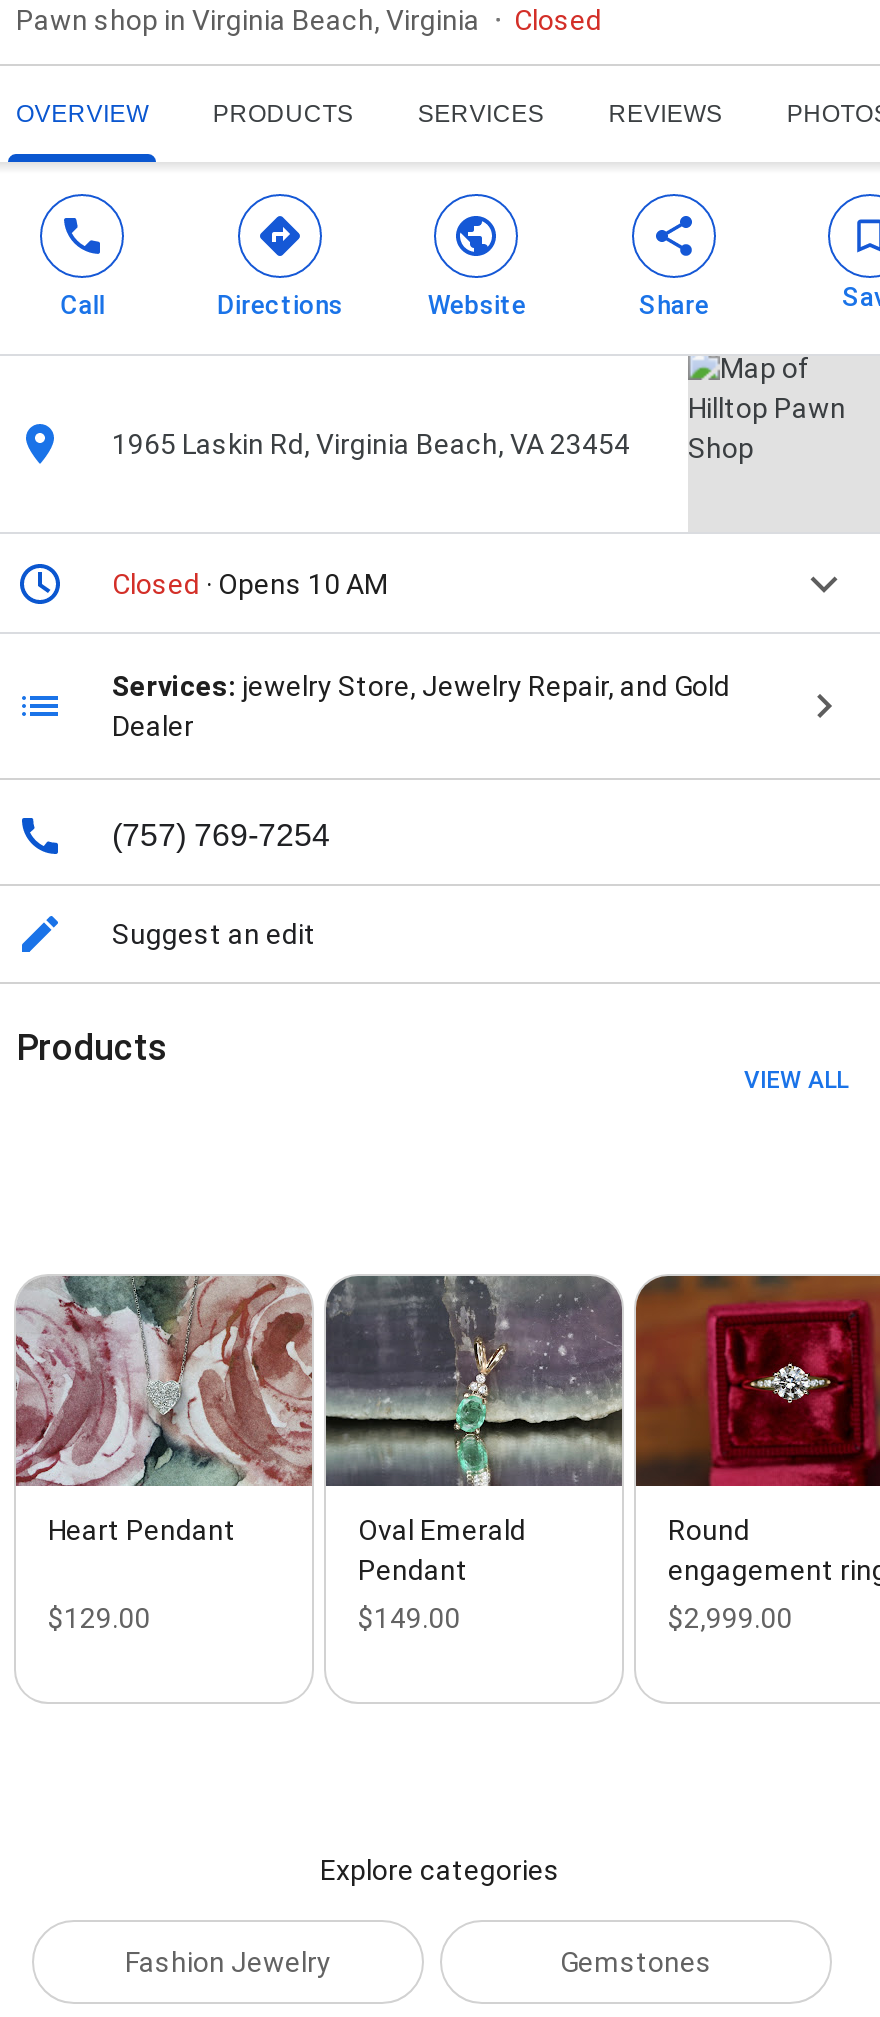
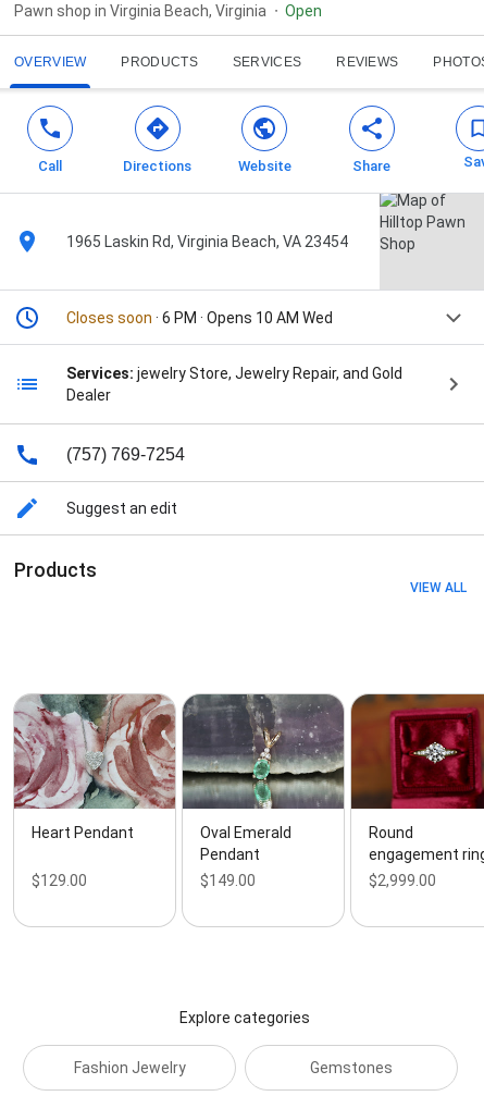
- Closed
+ Open

- Closed · Opens 10 AM
+ Closes soon · 6 PM · Opens 10 AM Wed
